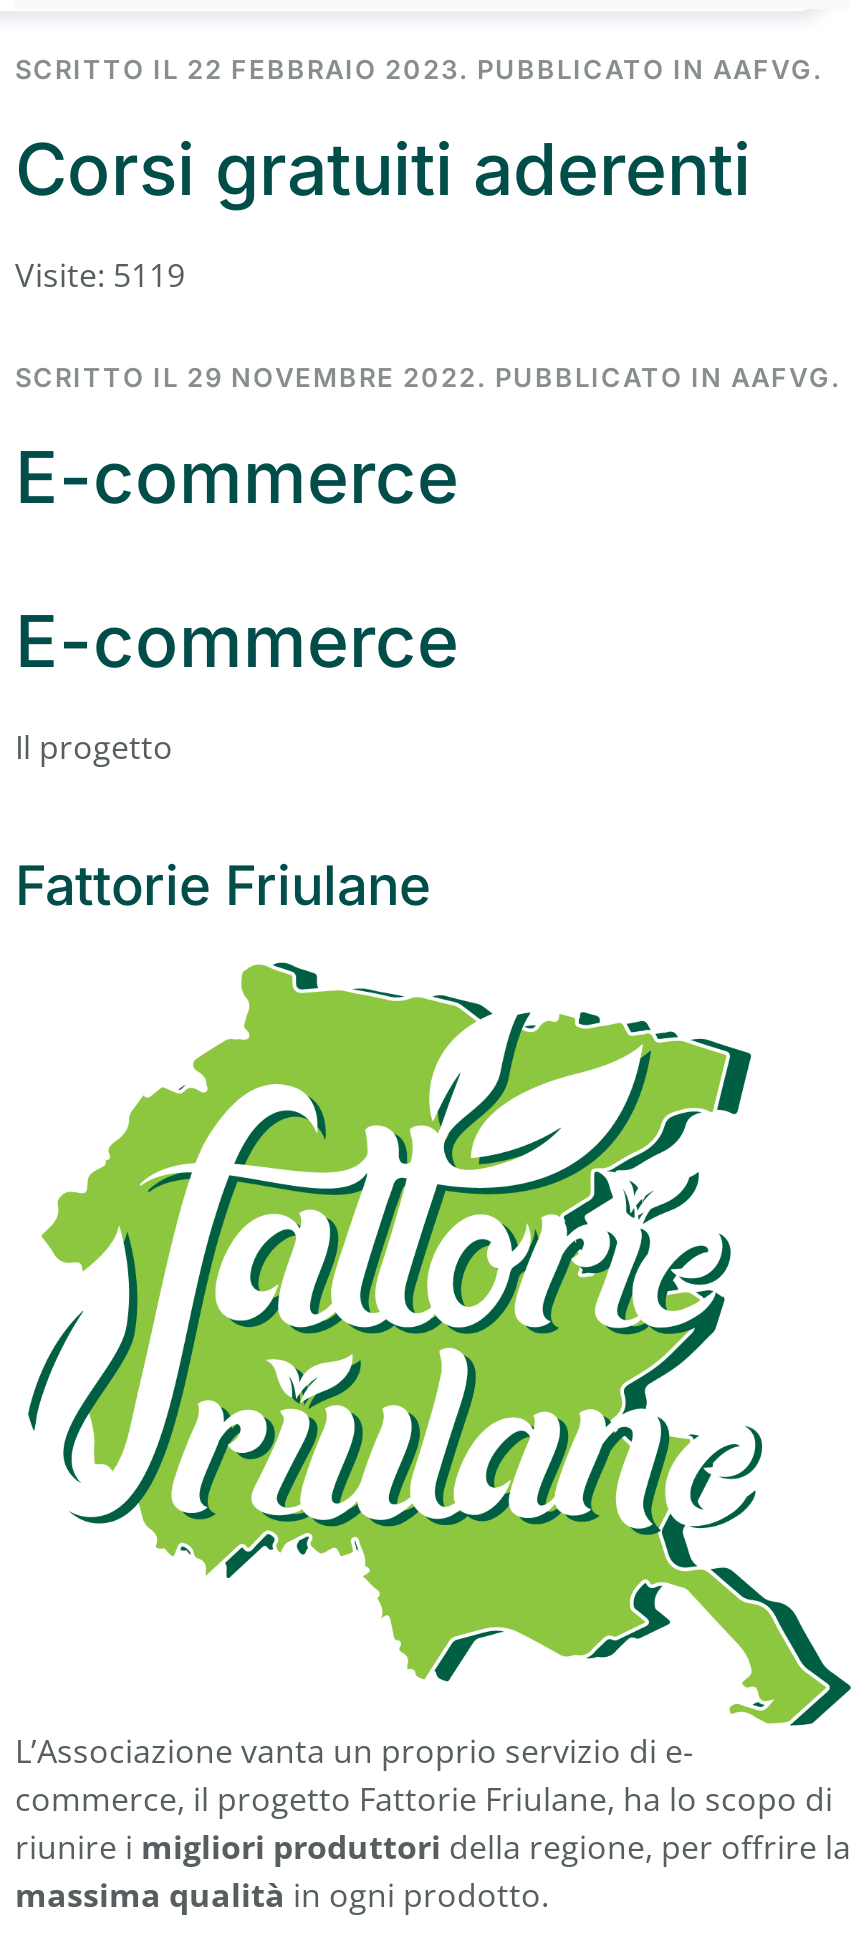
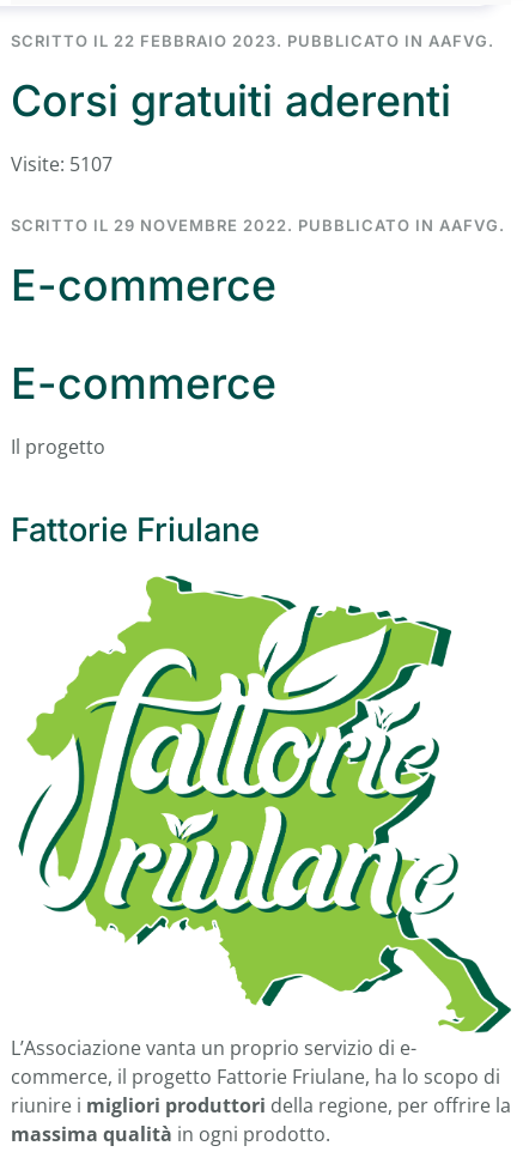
- Visite: 5119
+ Visite: 5107
